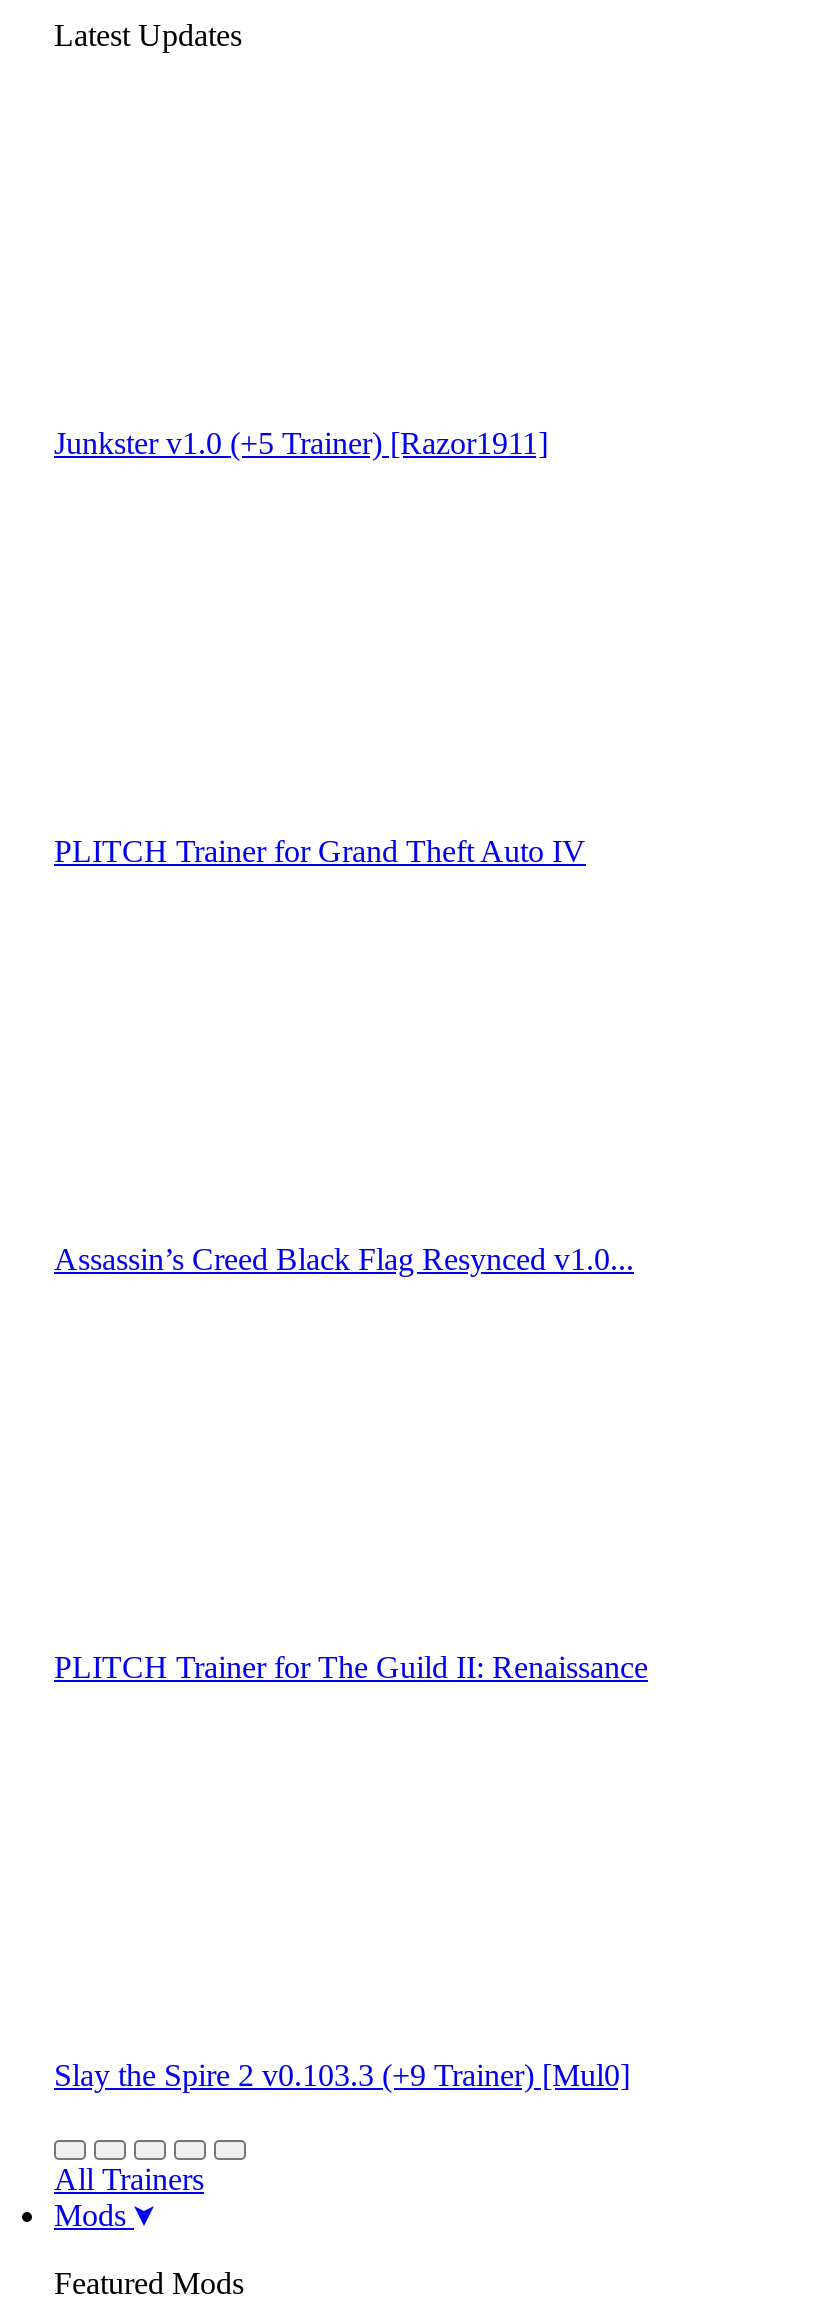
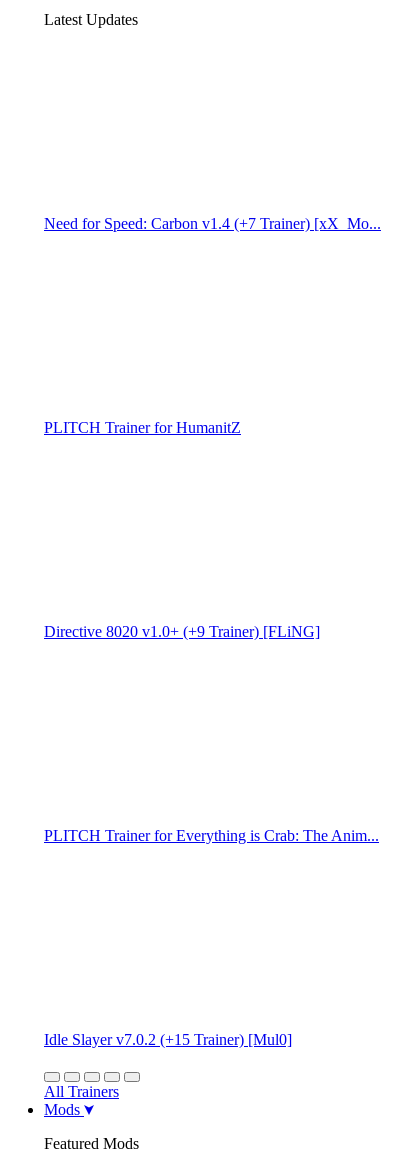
- Junkster v1.0 (+5 Trainer) [Razor1911]
+ Need for Speed: Carbon v1.4 (+7 Trainer) [xX_Mo...

- PLITCH Trainer for Grand Theft Auto IV
+ PLITCH Trainer for HumanitZ

- Assassin’s Creed Black Flag Resynced v1.0...
+ Directive 8020 v1.0+ (+9 Trainer) [FLiNG]

- PLITCH Trainer for The Guild II: Renaissance
+ PLITCH Trainer for Everything is Crab: The Anim...

- Slay the Spire 2 v0.103.3 (+9 Trainer) [Mul0]
+ Idle Slayer v7.0.2 (+15 Trainer) [Mul0]
